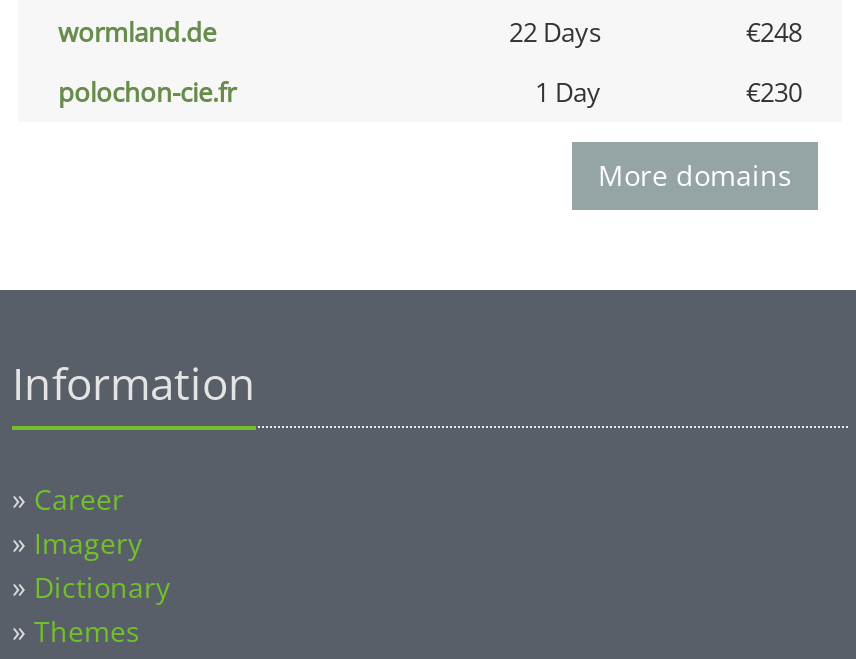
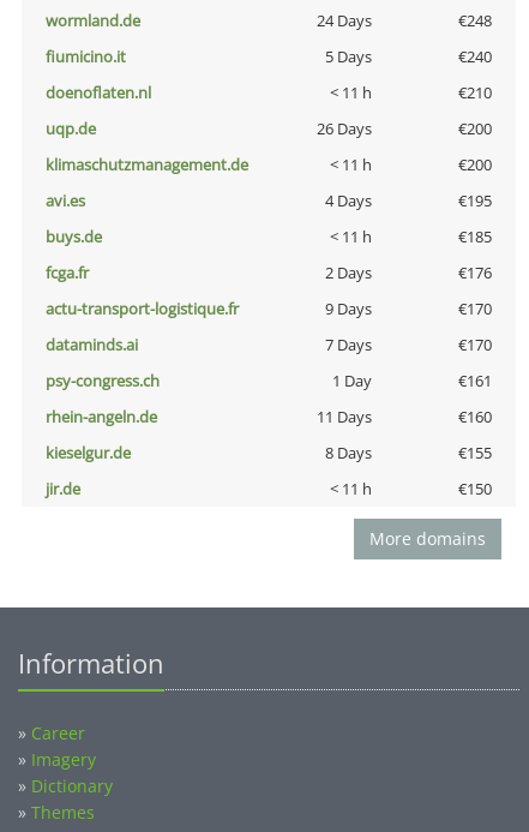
- 22 Days
+ 24 Days

- polochon-cie.fr
+ fiumicino.it
+ 5 Days
+ €240
+ doenoflaten.nl
+ < 11 h
+ €210
+ uqp.de
+ 26 Days
+ €200
+ klimaschutzmanagement.de
+ < 11 h
+ €200
+ avi.es
+ 4 Days
+ €195
+ buys.de
+ < 11 h
+ €185
+ fcga.fr
+ 2 Days
+ €176
+ actu-transport-logistique.fr
+ 9 Days
+ €170
+ dataminds.ai
+ 7 Days
+ €170
+ psy-congress.ch

- €230
+ €161
+ rhein-angeln.de
+ 11 Days
+ €160
+ kieselgur.de
+ 8 Days
+ €155
+ jir.de
+ < 11 h
+ €150
